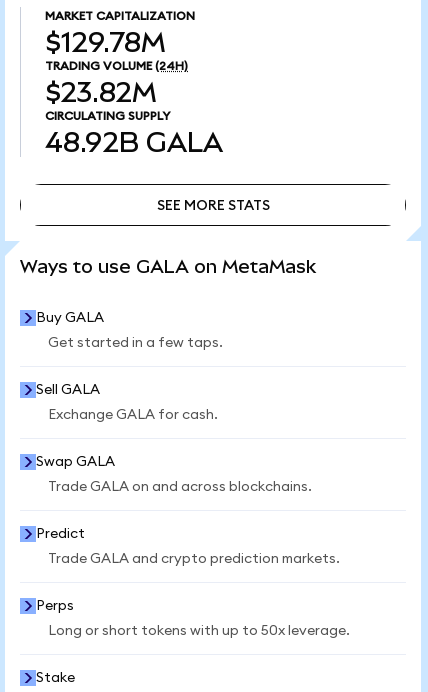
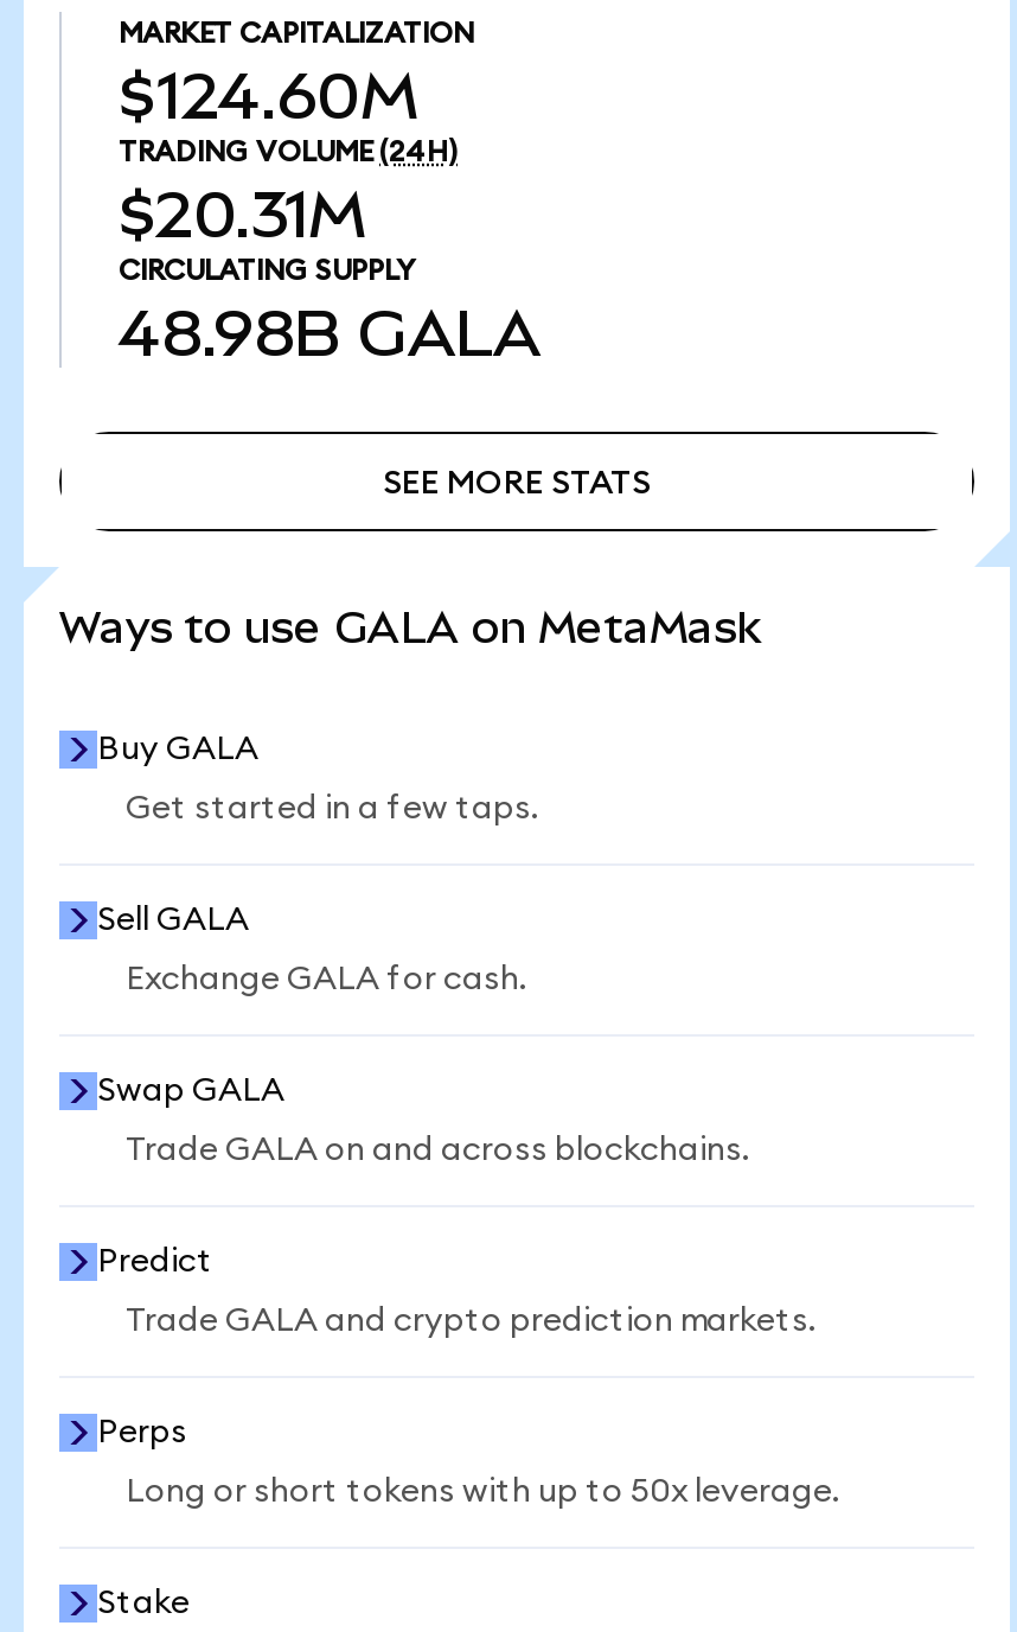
- $129.78M
+ $124.60M

- $23.82M
+ $20.31M

- 48.92B GALA
+ 48.98B GALA
